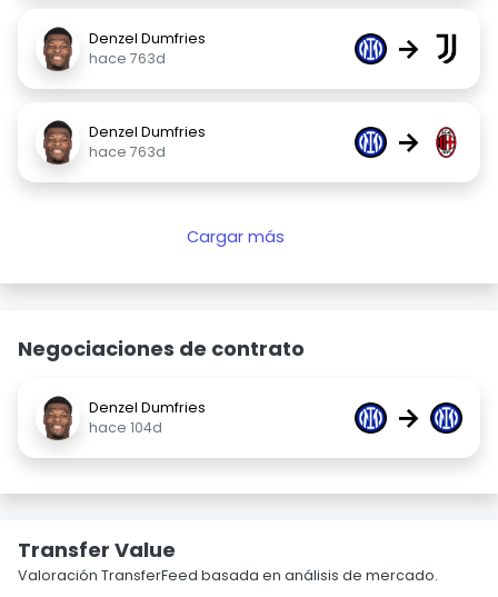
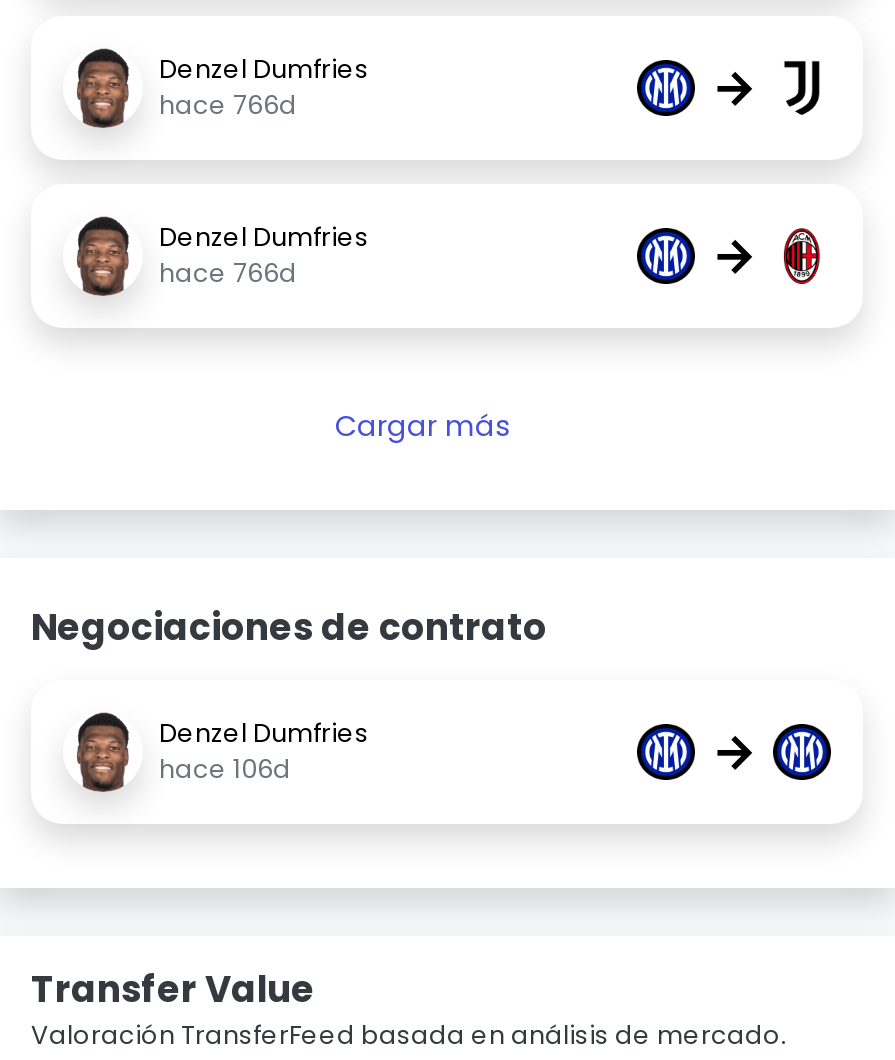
- hace 763d
+ hace 766d

- hace 763d
+ hace 766d

- hace 104d
+ hace 106d
